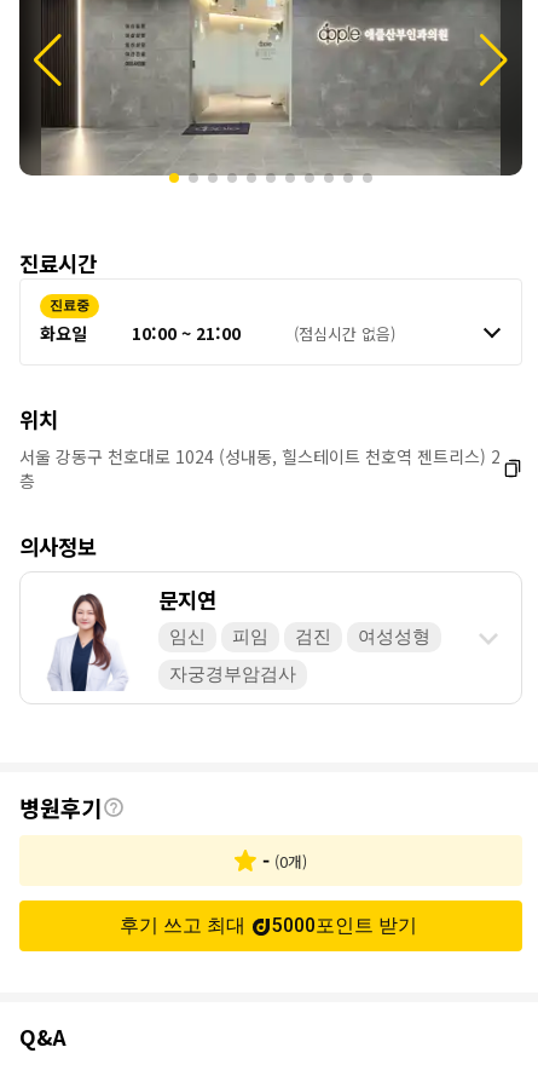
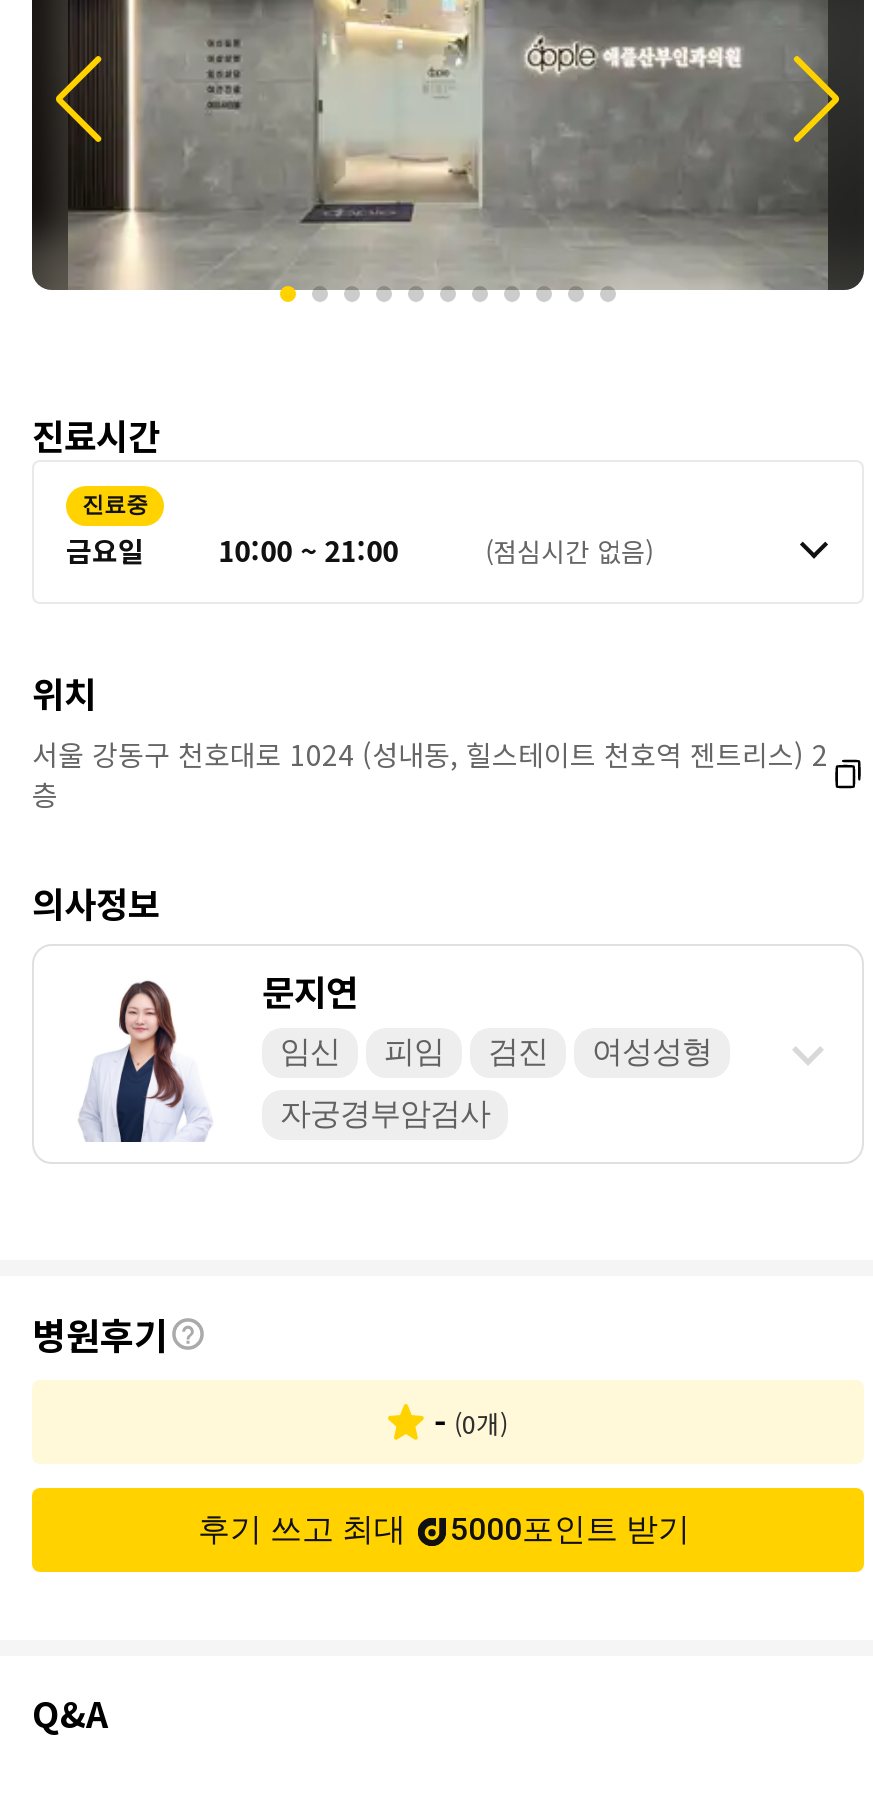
- 화요일
+ 금요일
